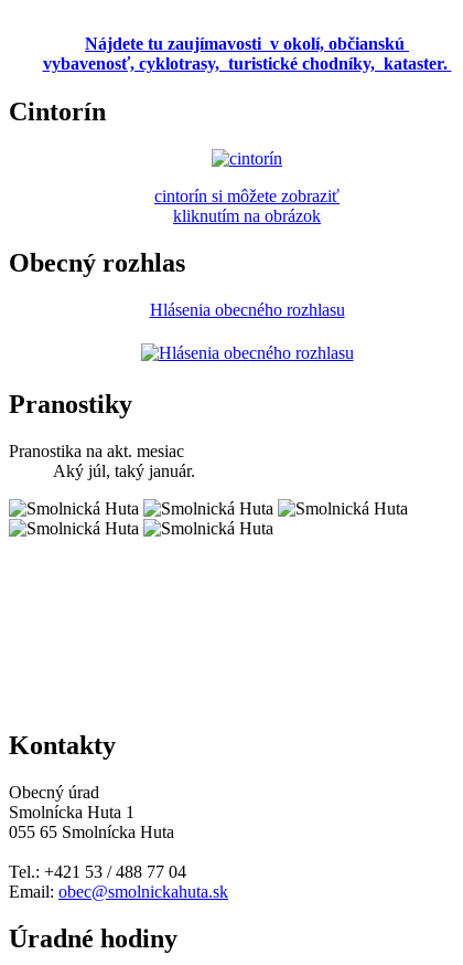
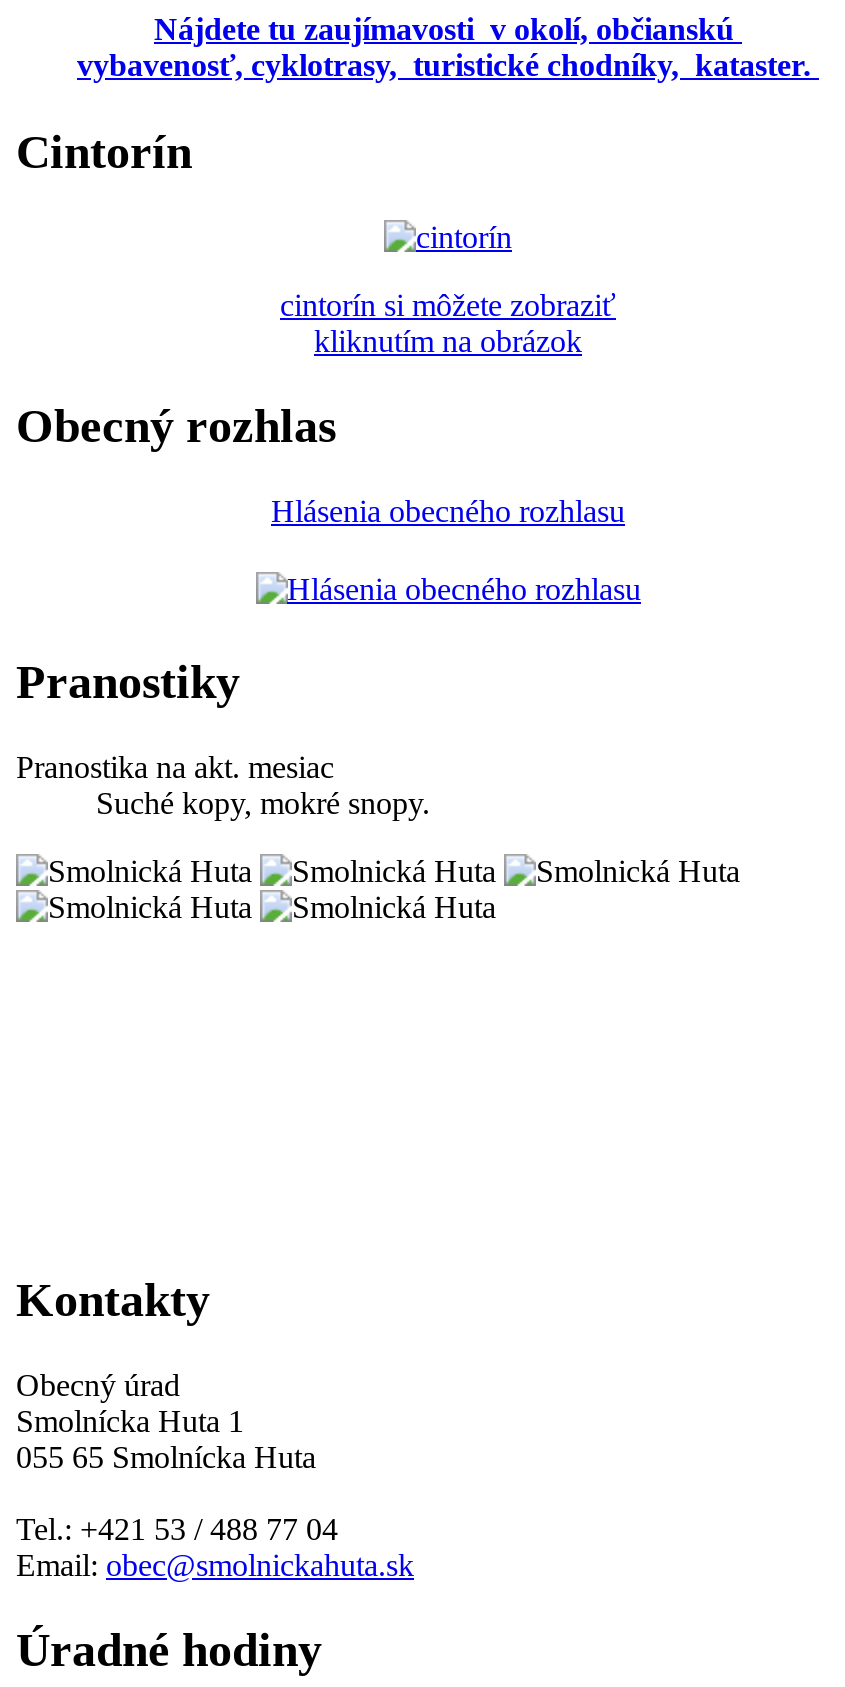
- Aký júl, taký január.
+ Suché kopy, mokré snopy.
